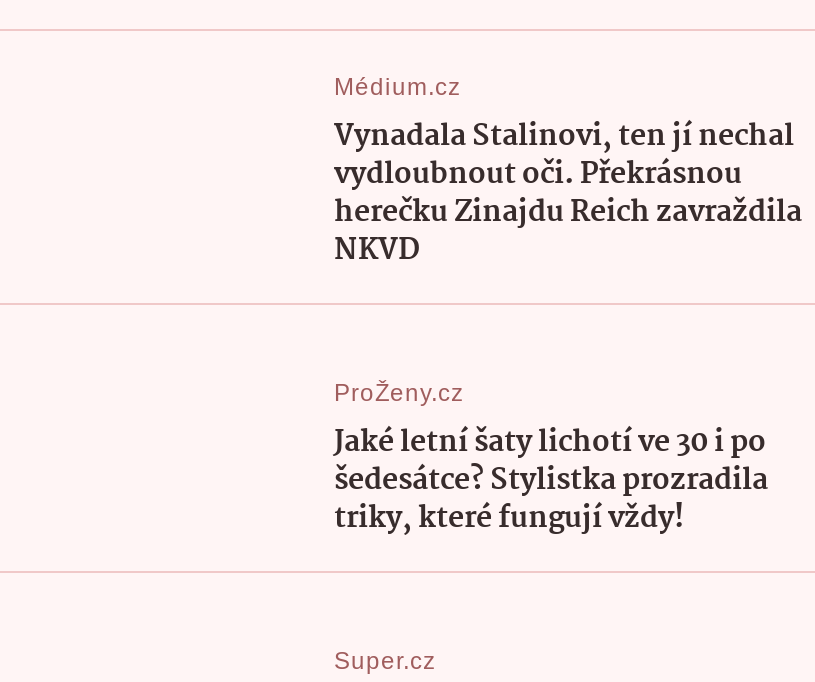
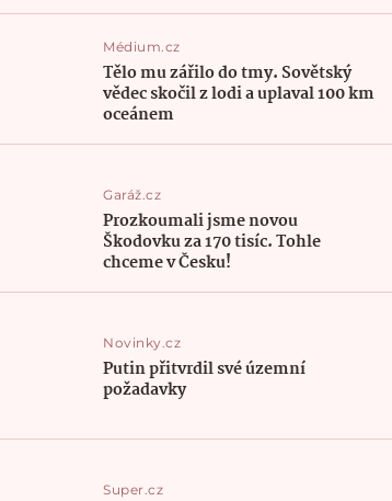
- Vynadala Stalinovi, ten jí nechal
- vydloubnout oči. Překrásnou
- herečku Zinajdu Reich zavraždila
- NKVD
- ProŽeny.cz
- Jaké letní šaty lichotí ve 30 i po
- šedesátce? Stylistka prozradila
- triky, které fungují vždy!
+ Tělo mu zářilo do tmy. Sovětský
+ vědec skočil z lodi a uplaval 100 km
+ oceánem
+ Garáž.cz
+ Prozkoumali jsme novou
+ Škodovku za 170 tisíc. Tohle
+ chceme v Česku!
+ Novinky.cz
+ Putin přitvrdil své územní
+ požadavky
